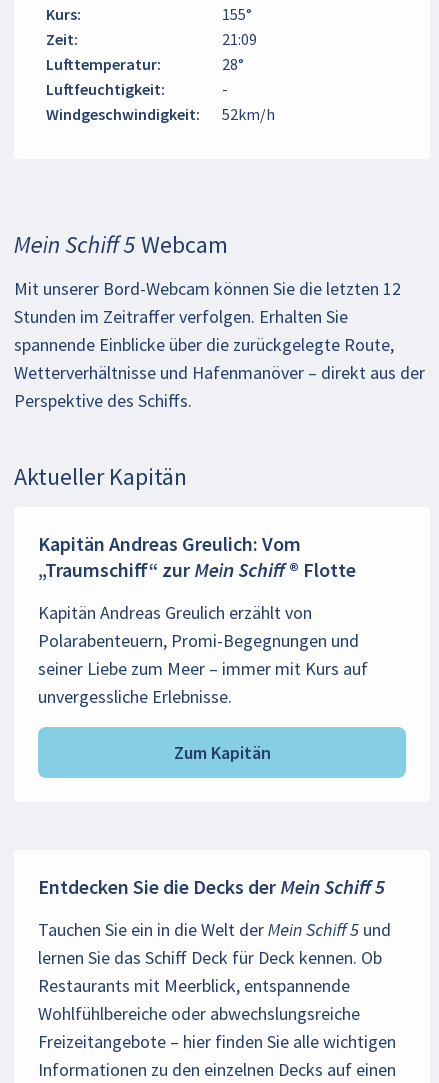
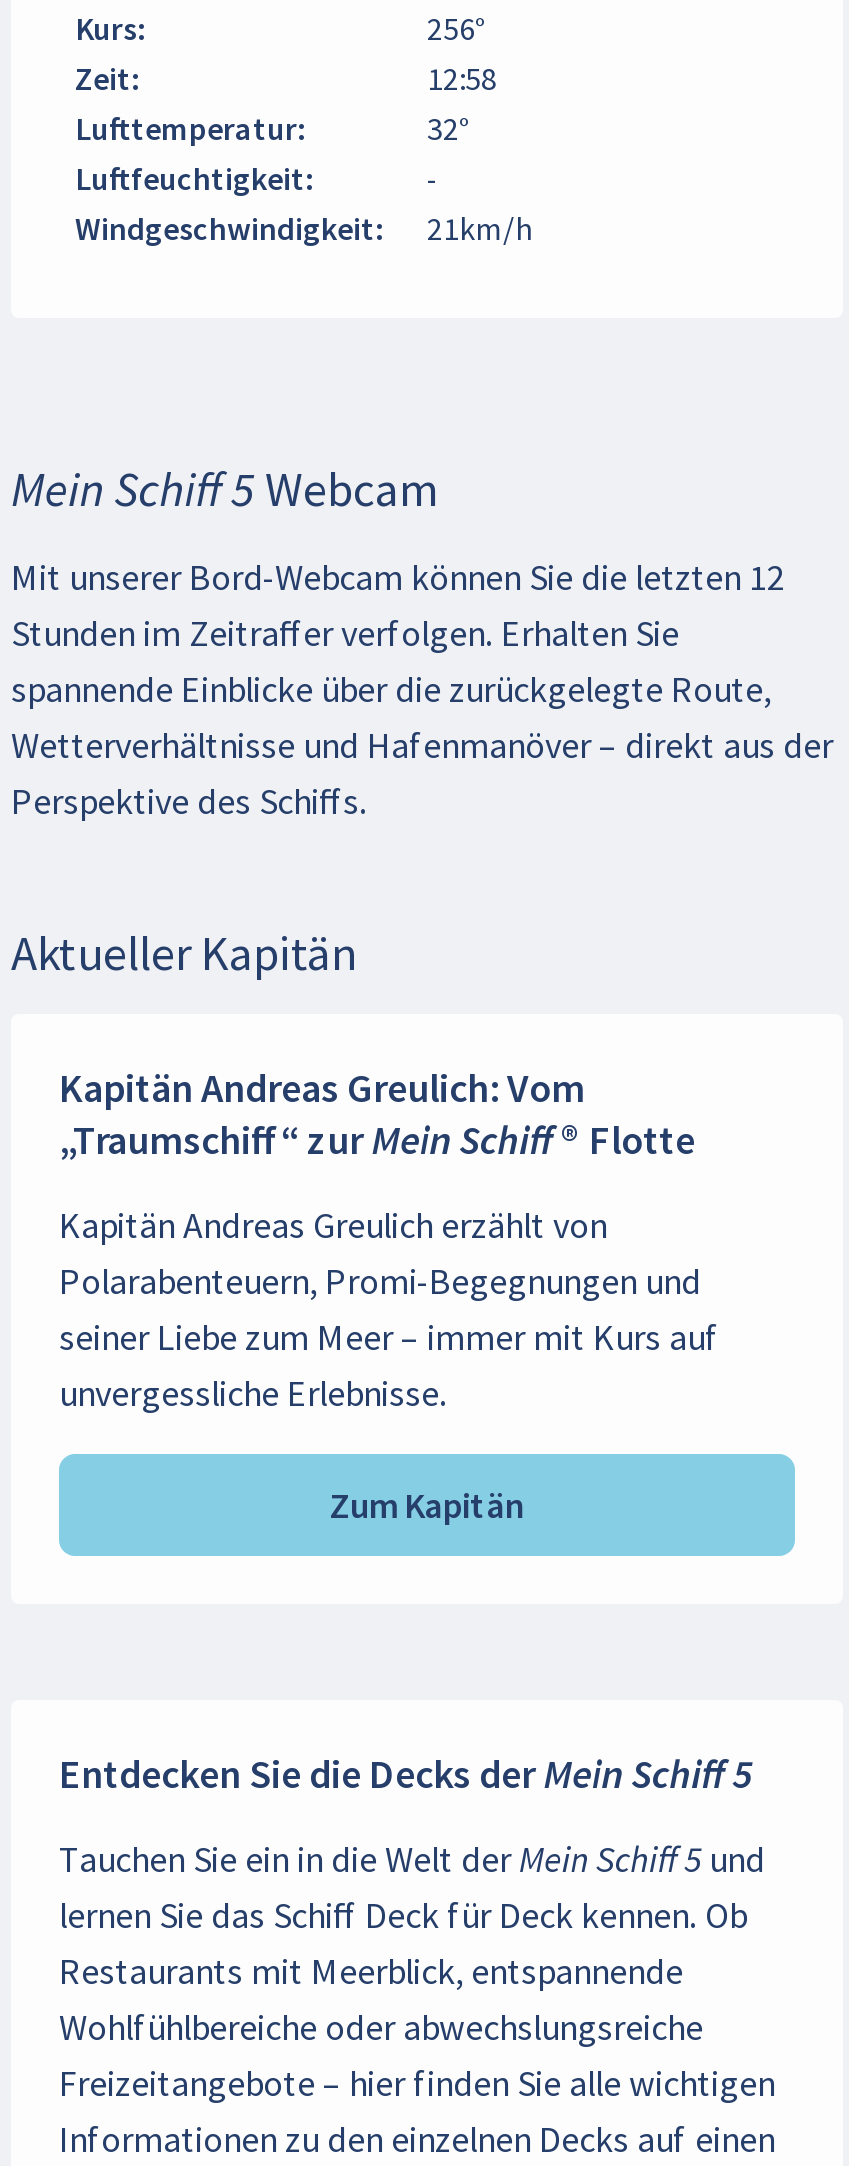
- 155°
+ 256°

- 21:09
+ 12:58

- 28°
+ 32°

- Windgeschwindigkeit: 52km/h
+ Windgeschwindigkeit: 21km/h
